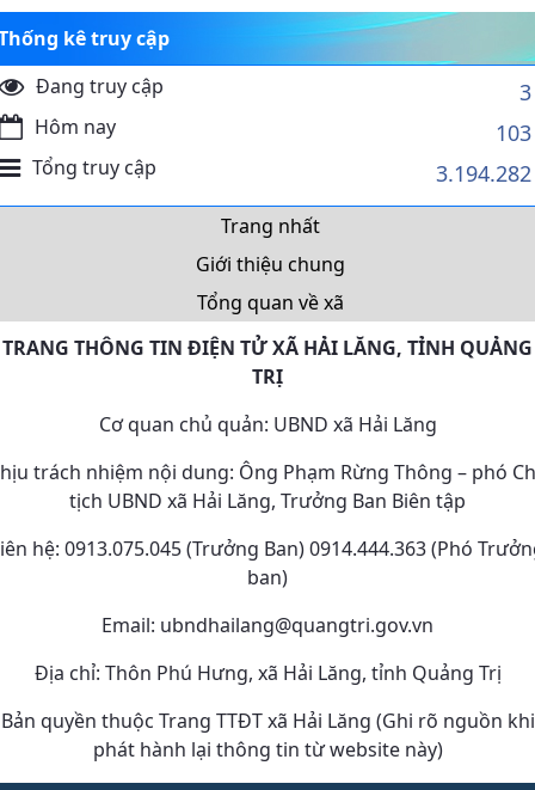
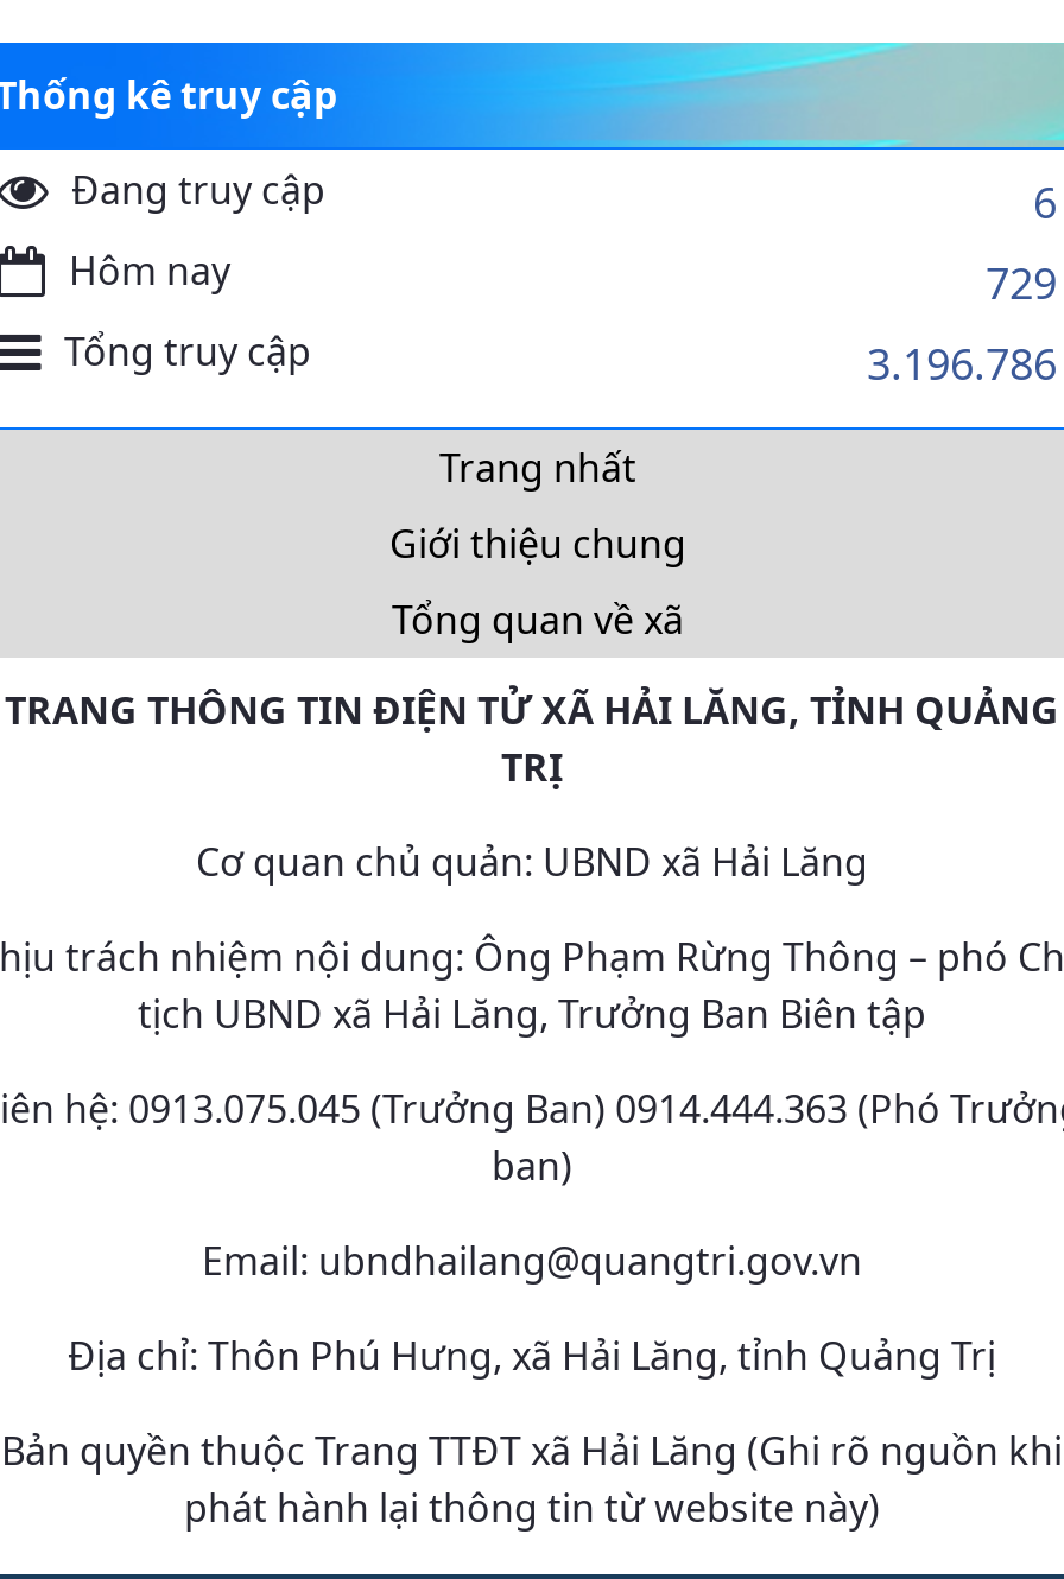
- 3
+ 6

- 103
+ 729

- 3.194.282
+ 3.196.786
